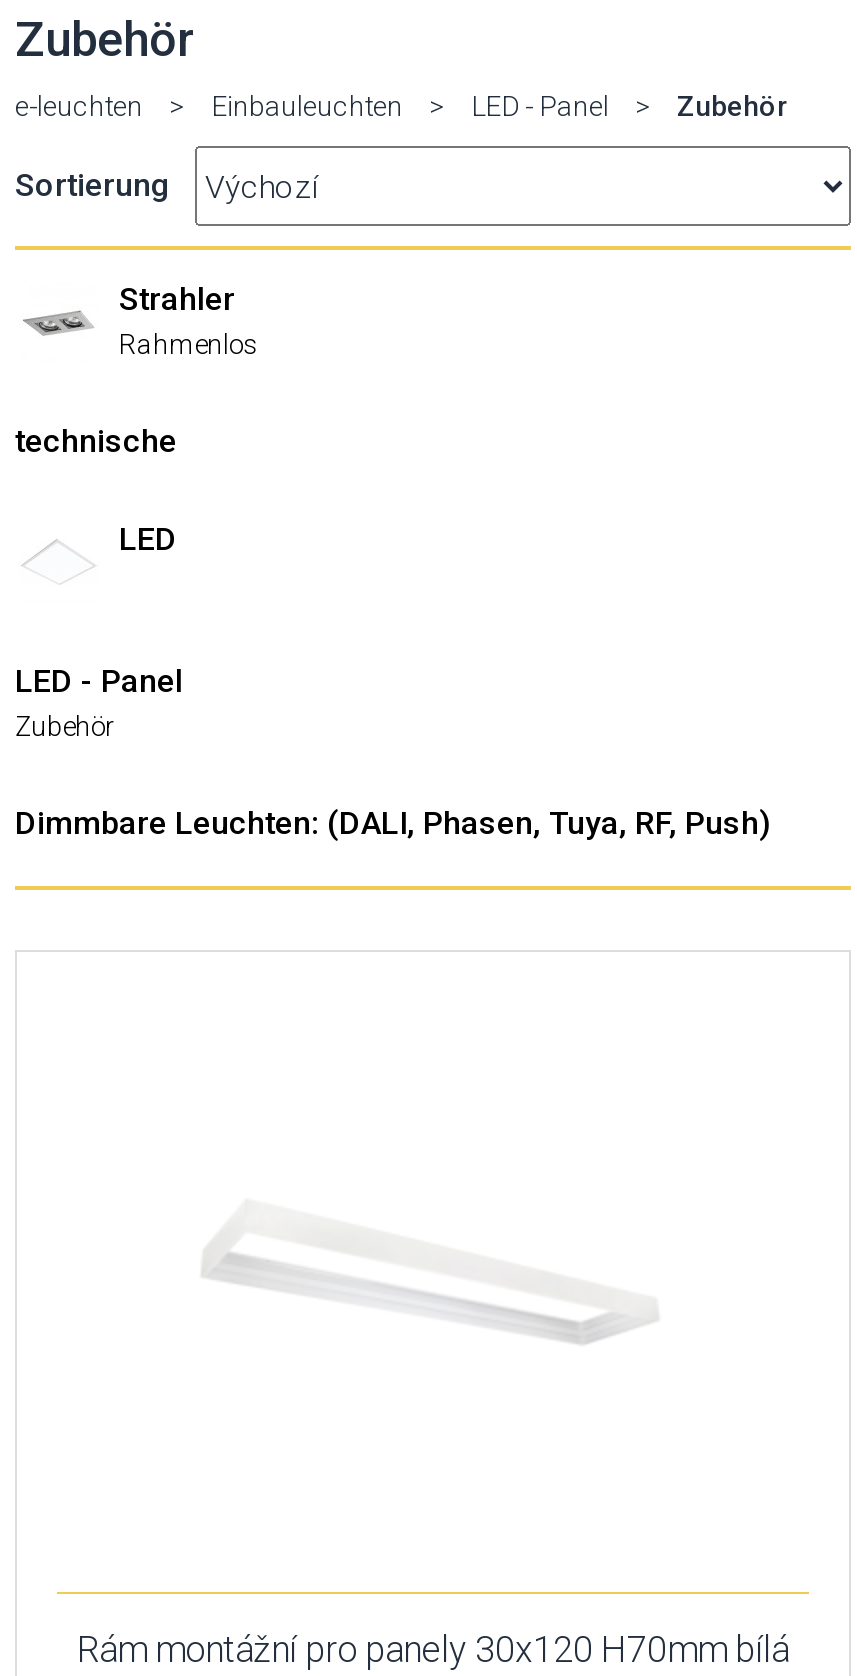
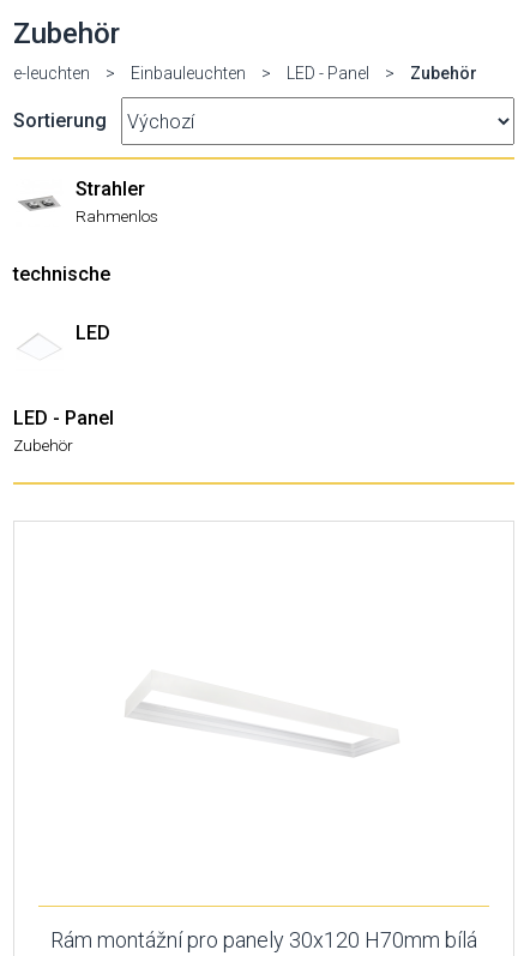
- Dimmbare Leuchten: (DALI, Phasen, Tuya, RF, Push)
